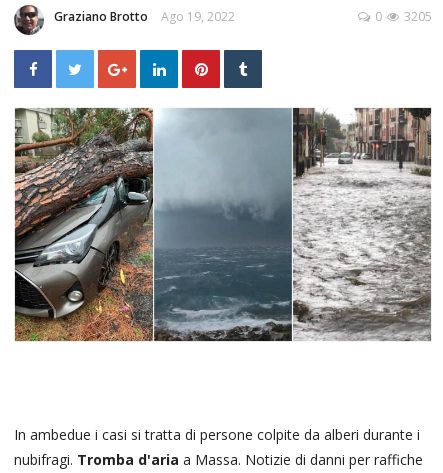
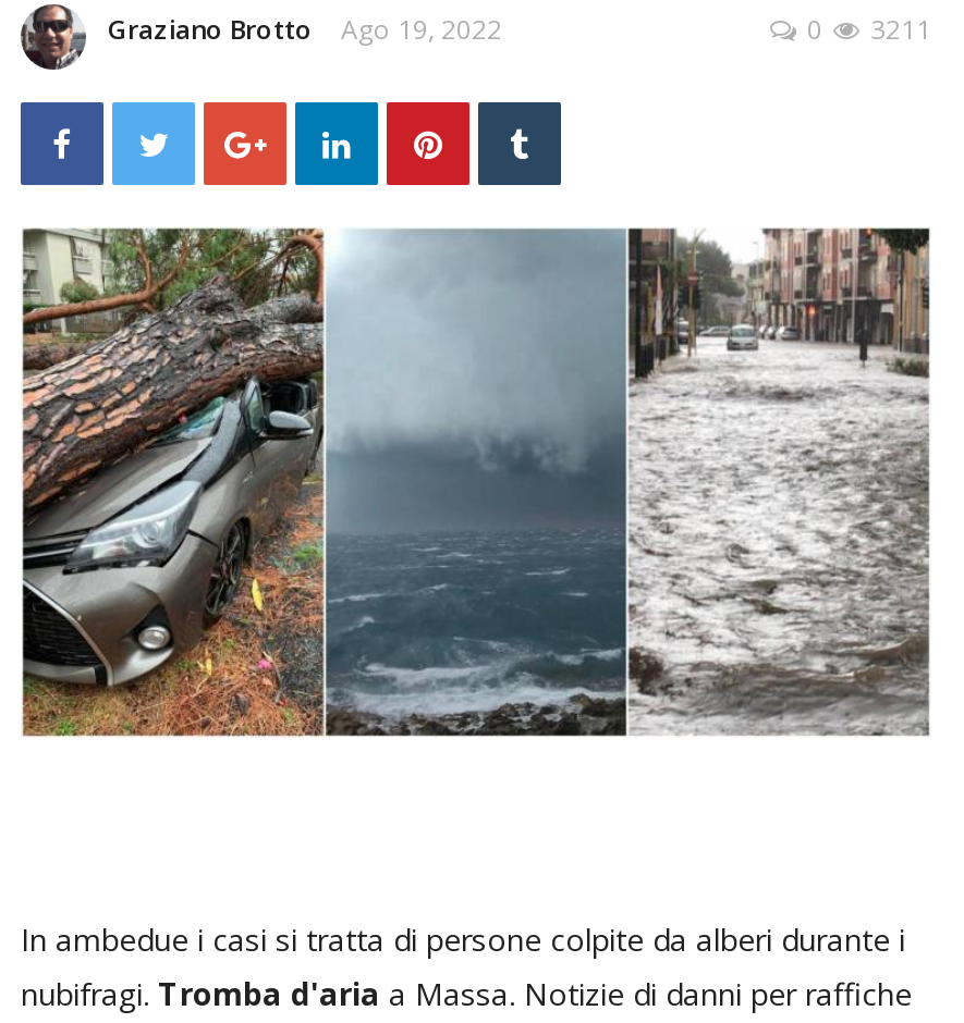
- 0 3205
+ 0 3211
